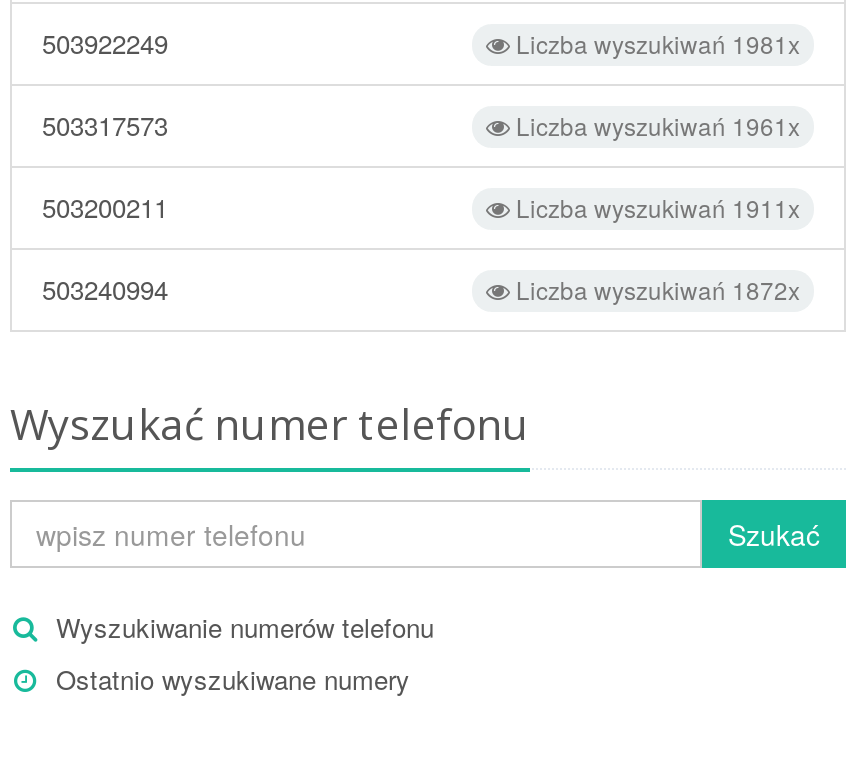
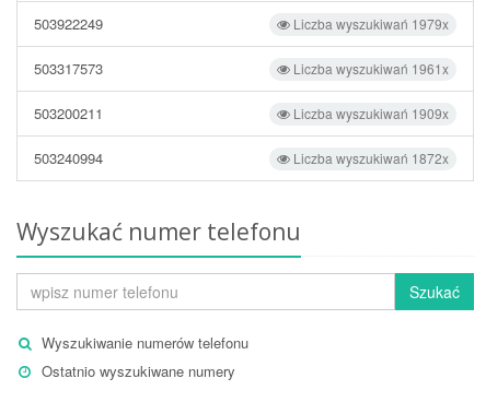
- Liczba wyszukiwań 1981x
+ Liczba wyszukiwań 1979x

- Liczba wyszukiwań 1911x
+ Liczba wyszukiwań 1909x
